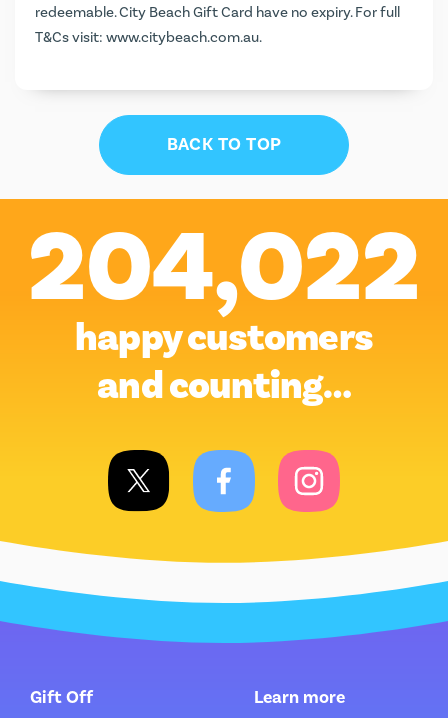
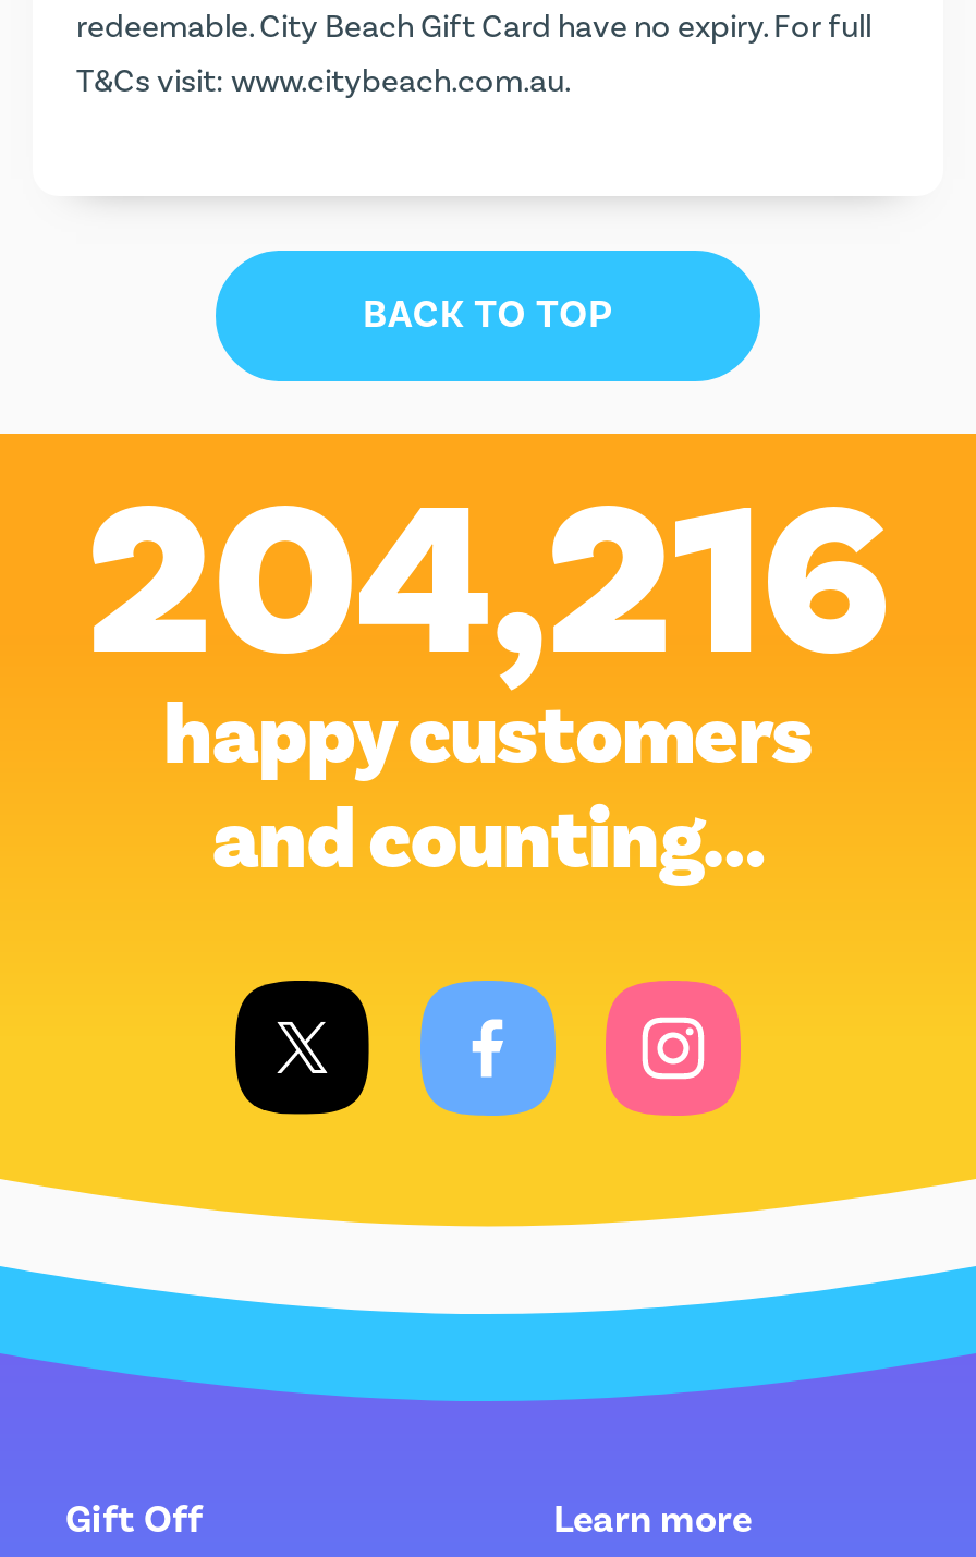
- 204,022
+ 204,216
